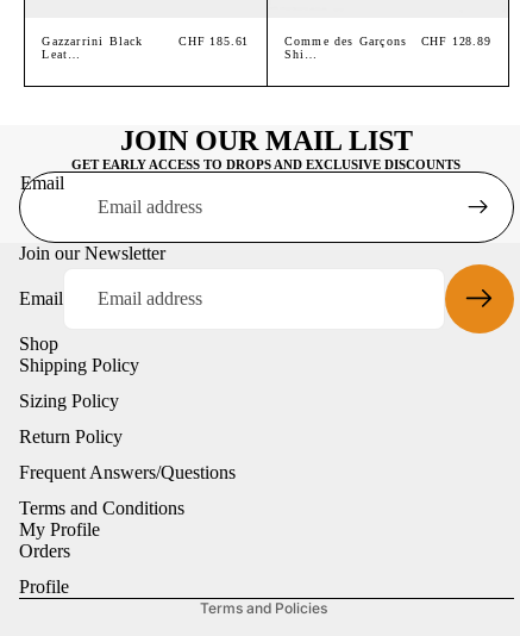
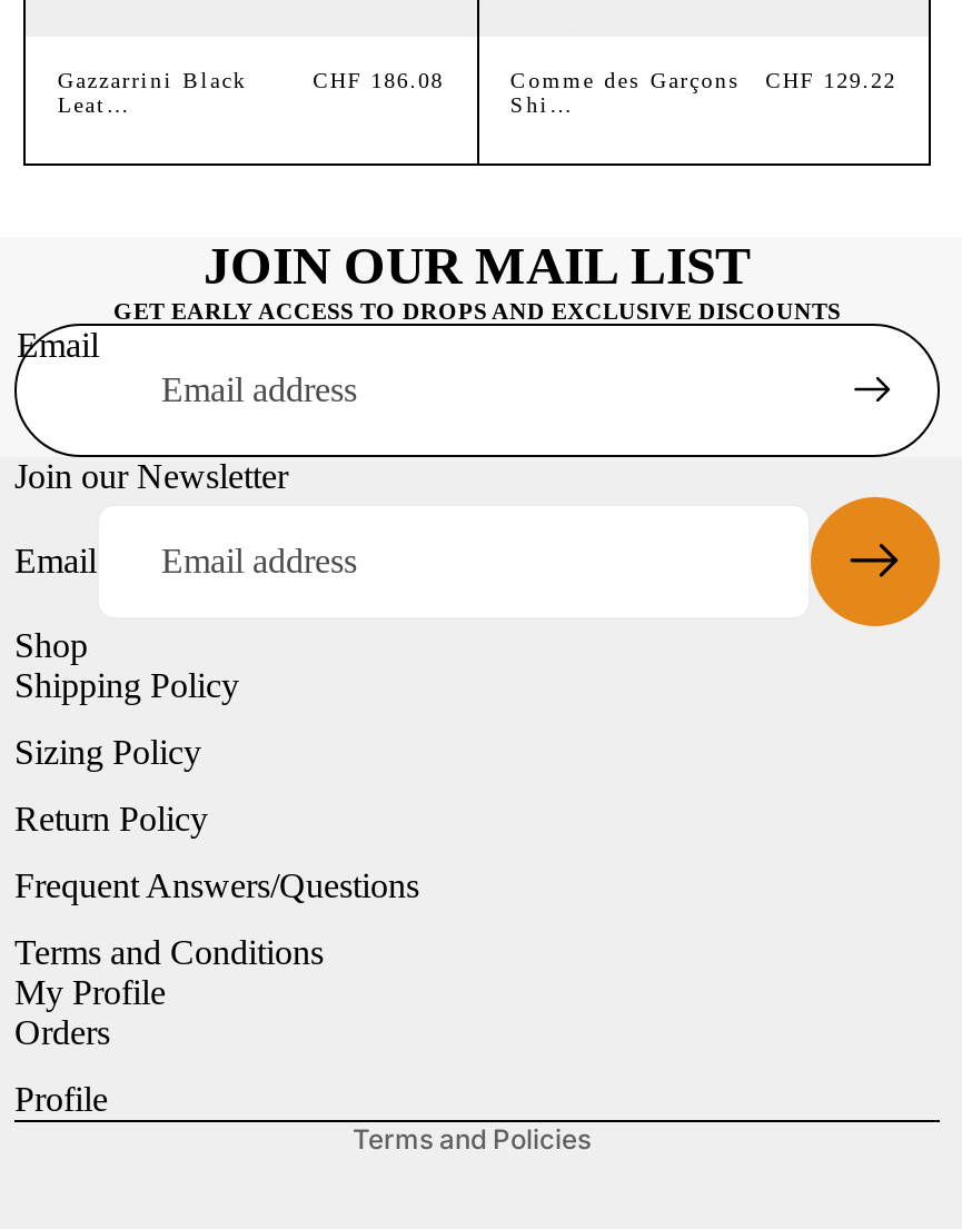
- CHF 185.61
+ CHF 186.08

- Comme des Garçons CHF 128.89
+ Comme des Garçons CHF 129.22
